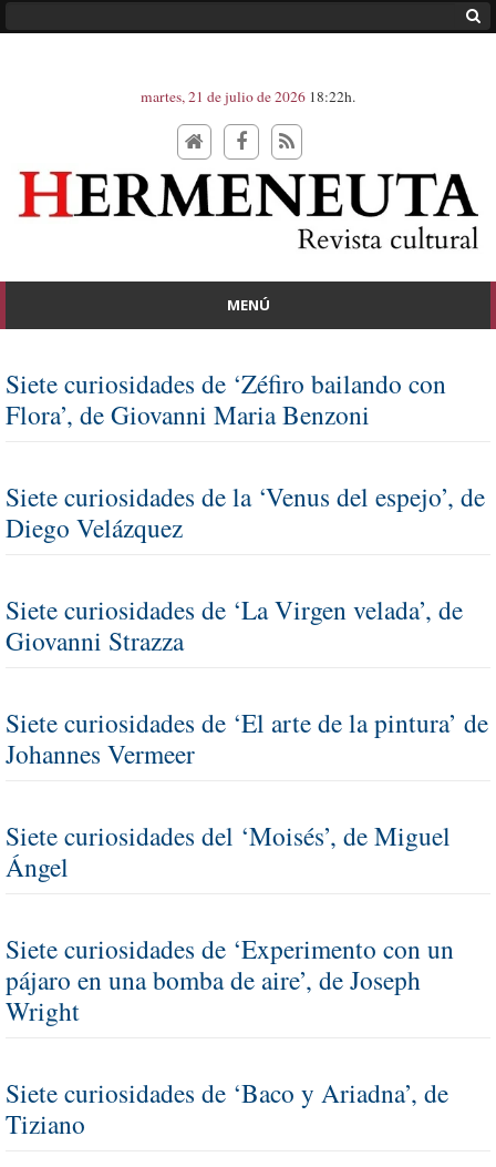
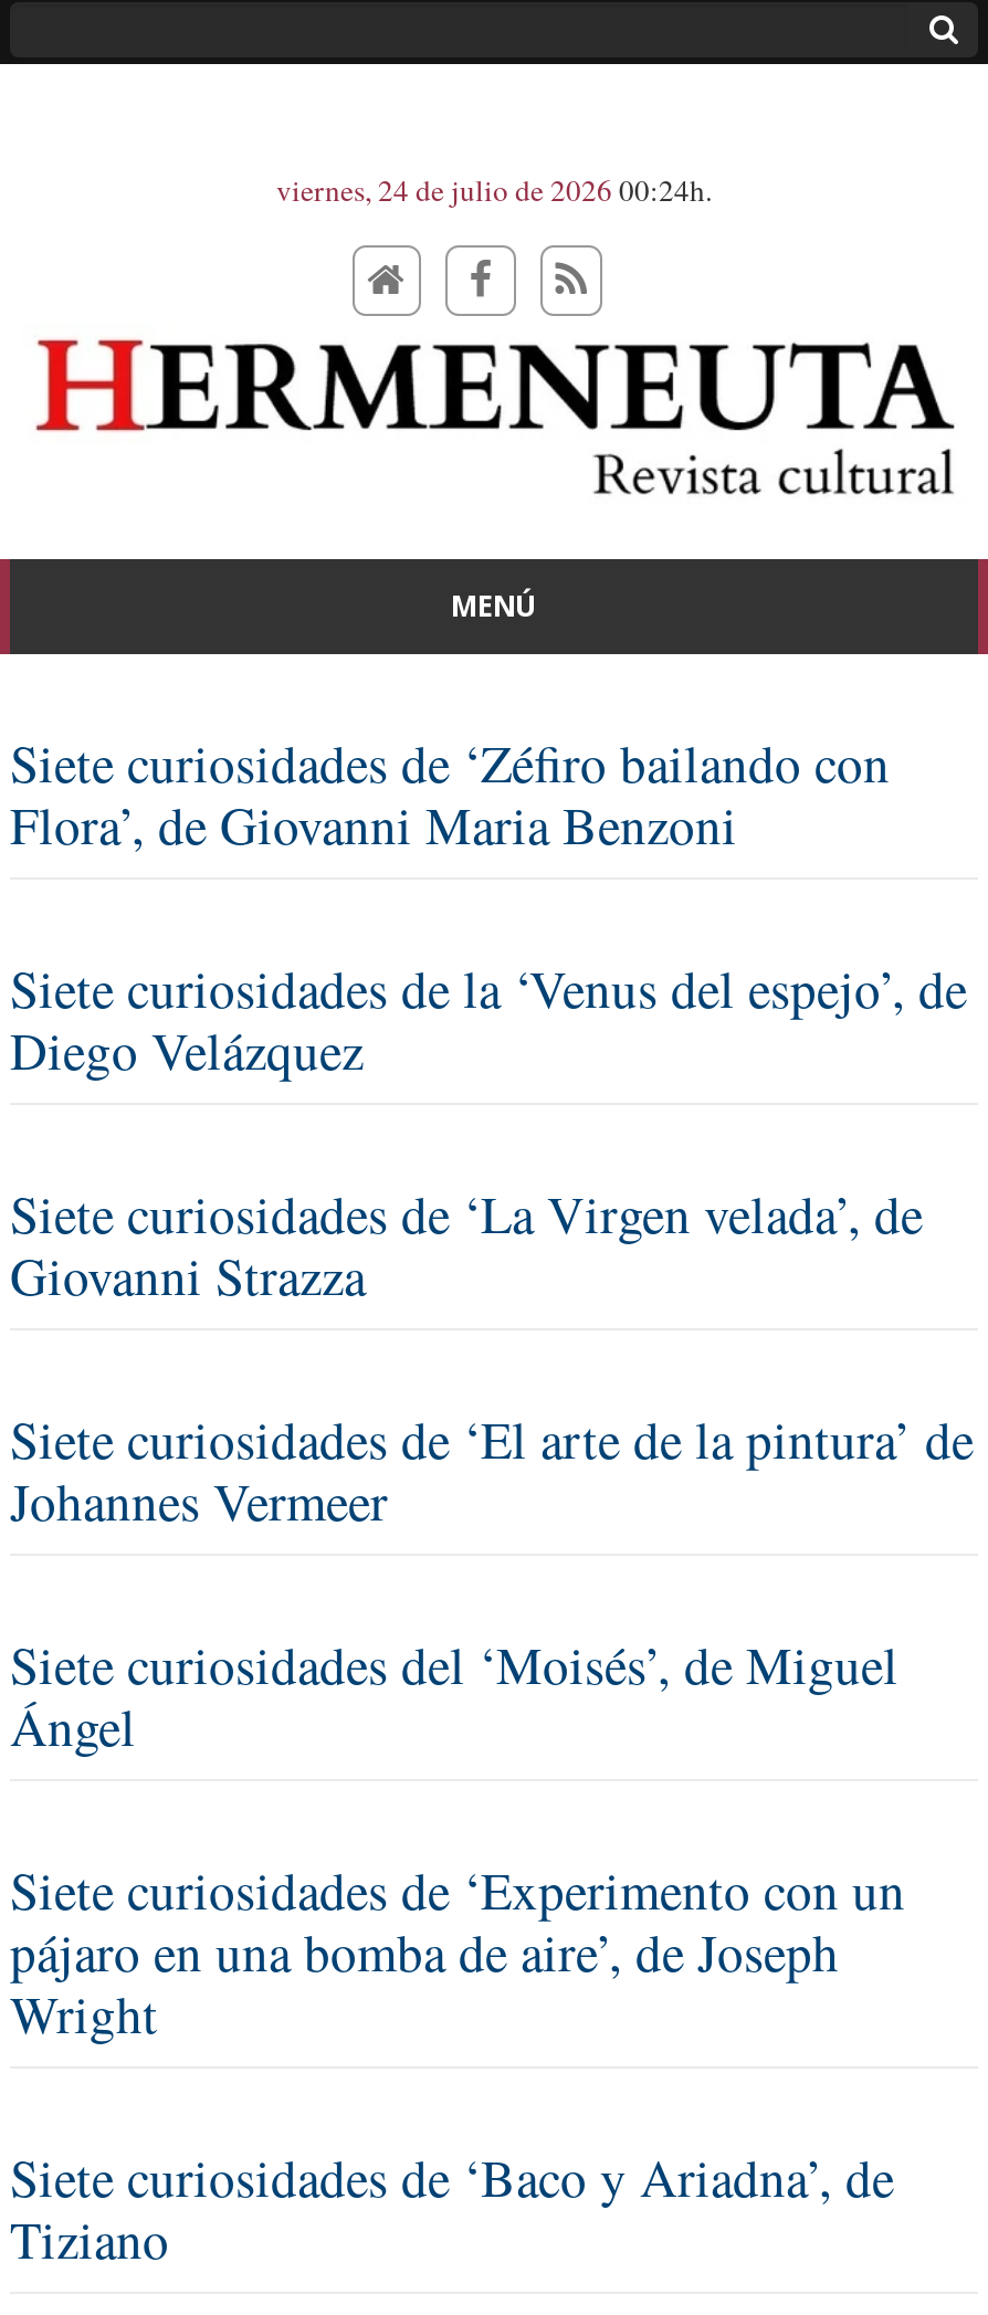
- martes, 21 de julio de 2026 18:22h.
+ viernes, 24 de julio de 2026 00:24h.
